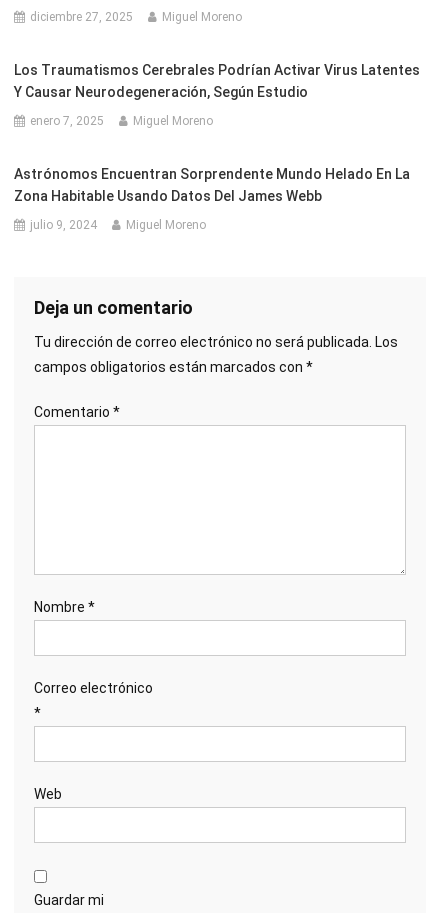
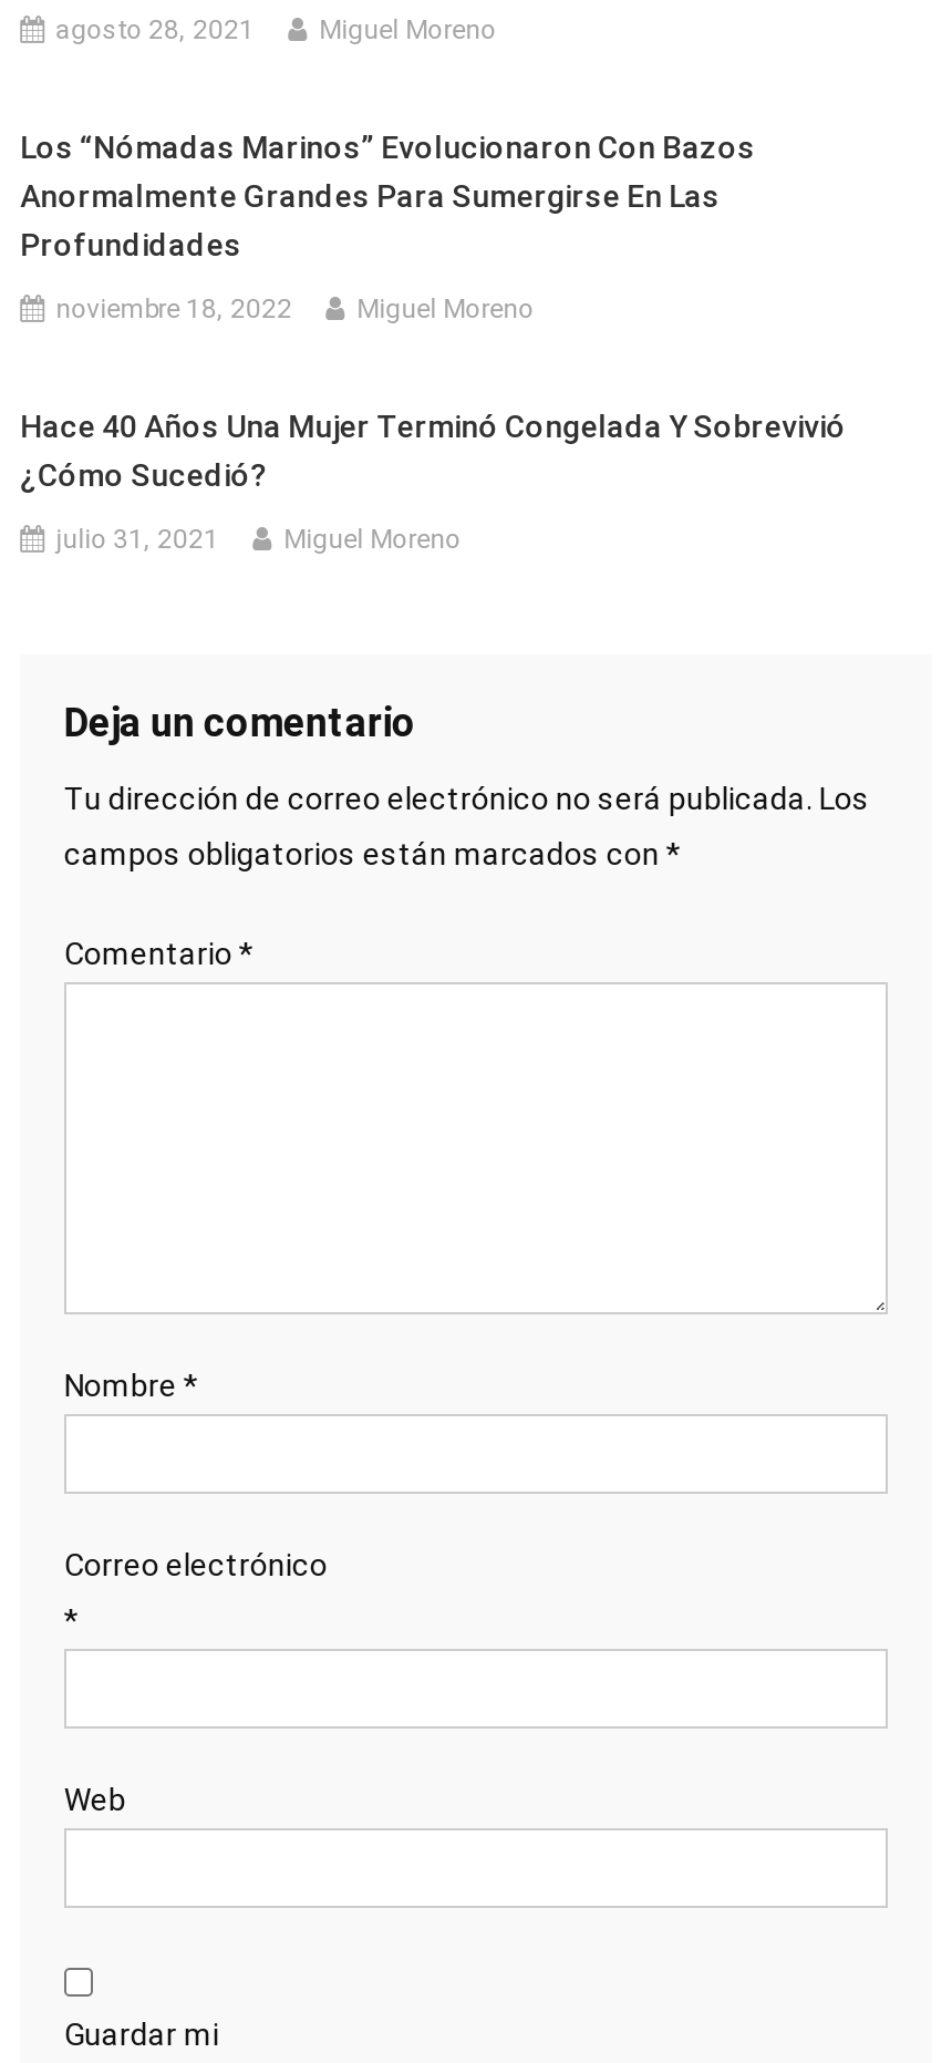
- diciembre 27, 2025
+ agosto 28, 2021

- Los Traumatismos Cerebrales Podrían Activar Virus Latentes
- Y Causar Neurodegeneración, Según Estudio
+ Los “nómadas Marinos” Evolucionaron Con Bazos
+ Anormalmente Grandes Para Sumergirse En Las
+ Profundidades

- enero 7, 2025
+ noviembre 18, 2022

- Astrónomos Encuentran Sorprendente Mundo Helado En La
- Zona Habitable Usando Datos Del James Webb
+ Hace 40 Años Una Mujer Terminó Congelada Y Sobrevivió
+ ¿Cómo Sucedió?

- julio 9, 2024
+ julio 31, 2021
